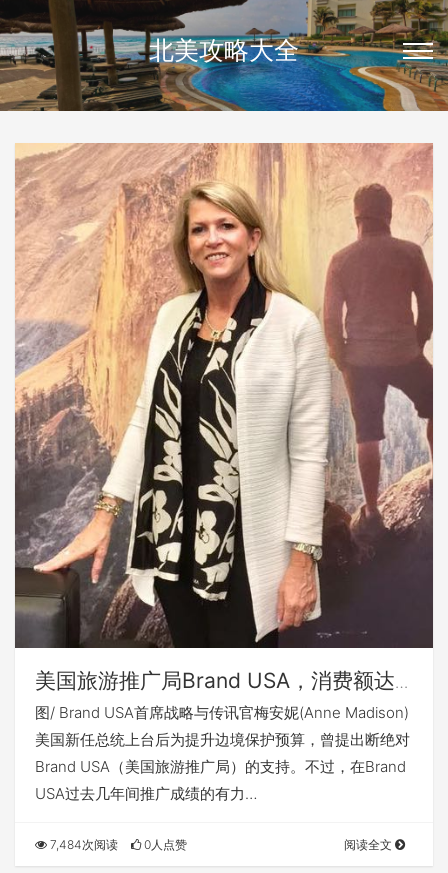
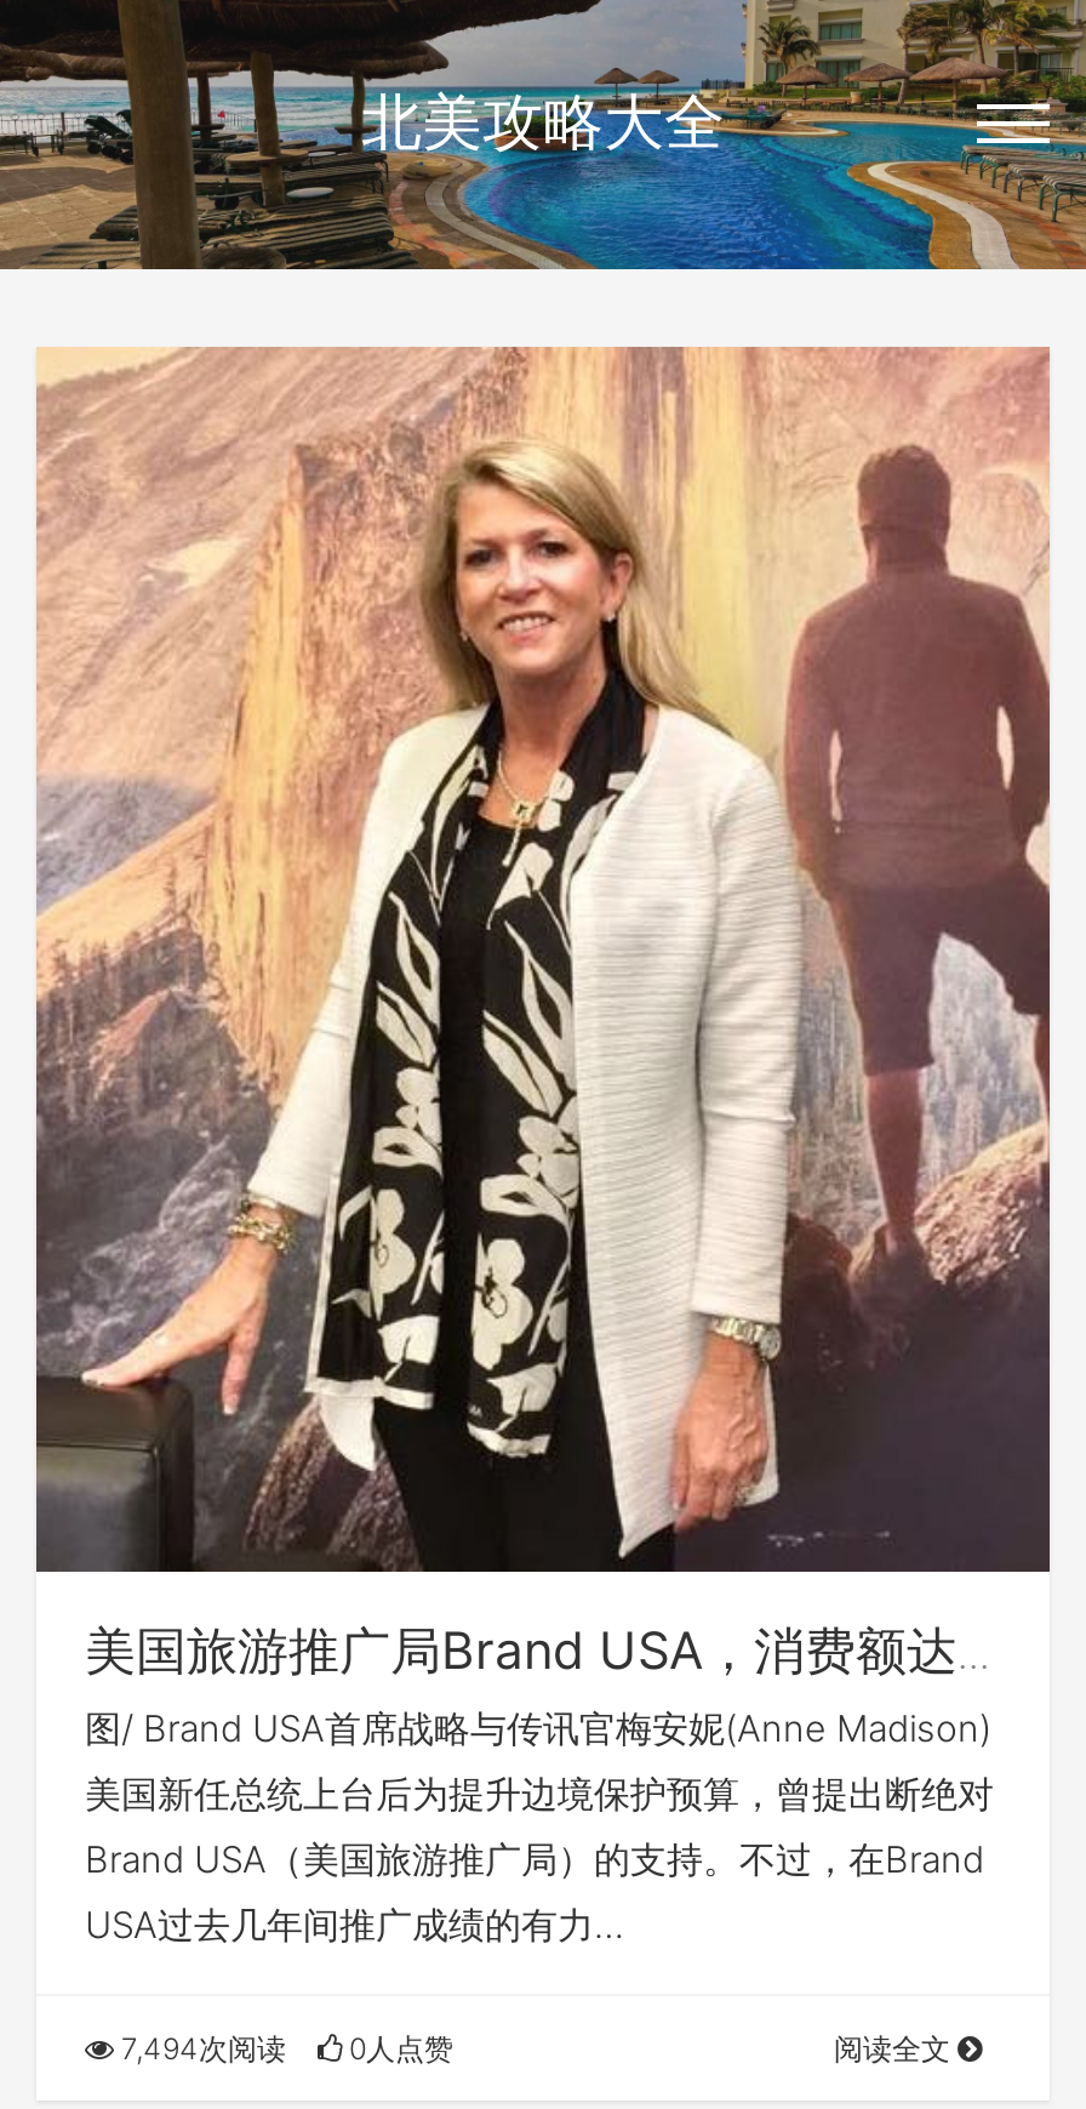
- 7,484次阅读
+ 7,494次阅读
